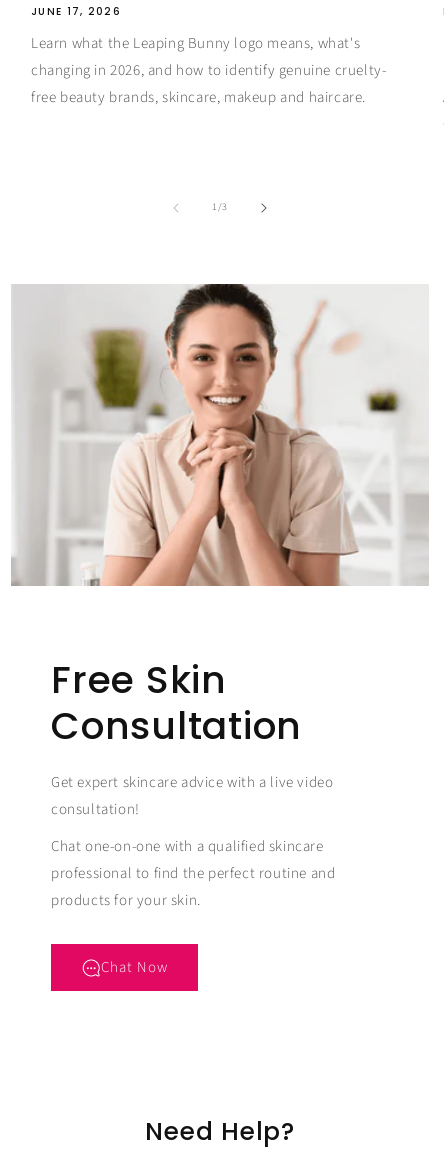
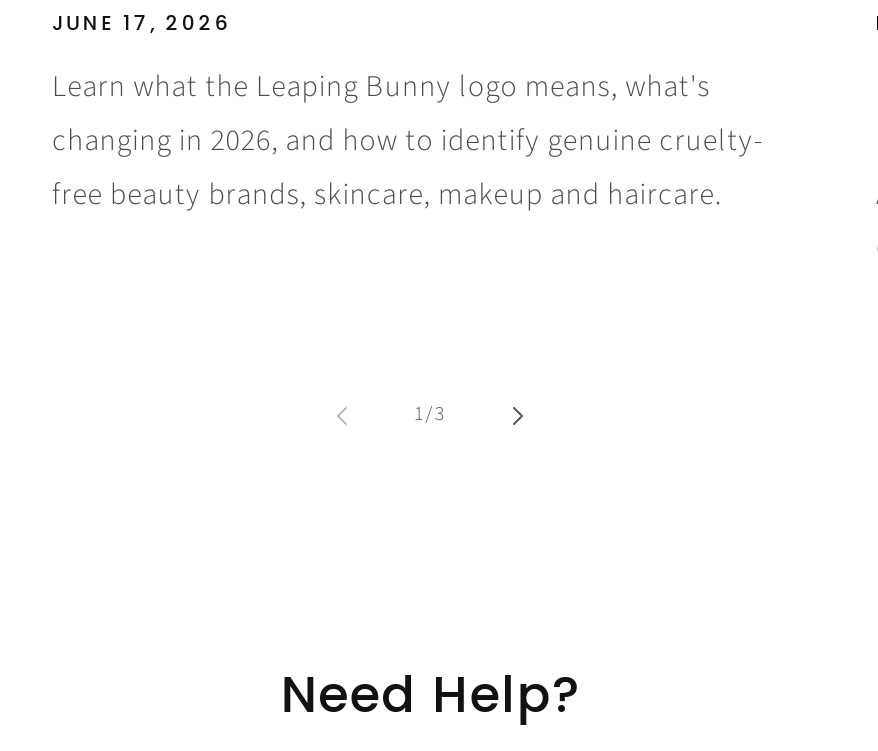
- [image]

- Free Skin
- Consultation
- Get expert skincare advice with a live video
- consultation!
- Chat one-on-one with a qualified skincare
- professional to find the perfect routine and
- products for your skin.
- Chat Now
